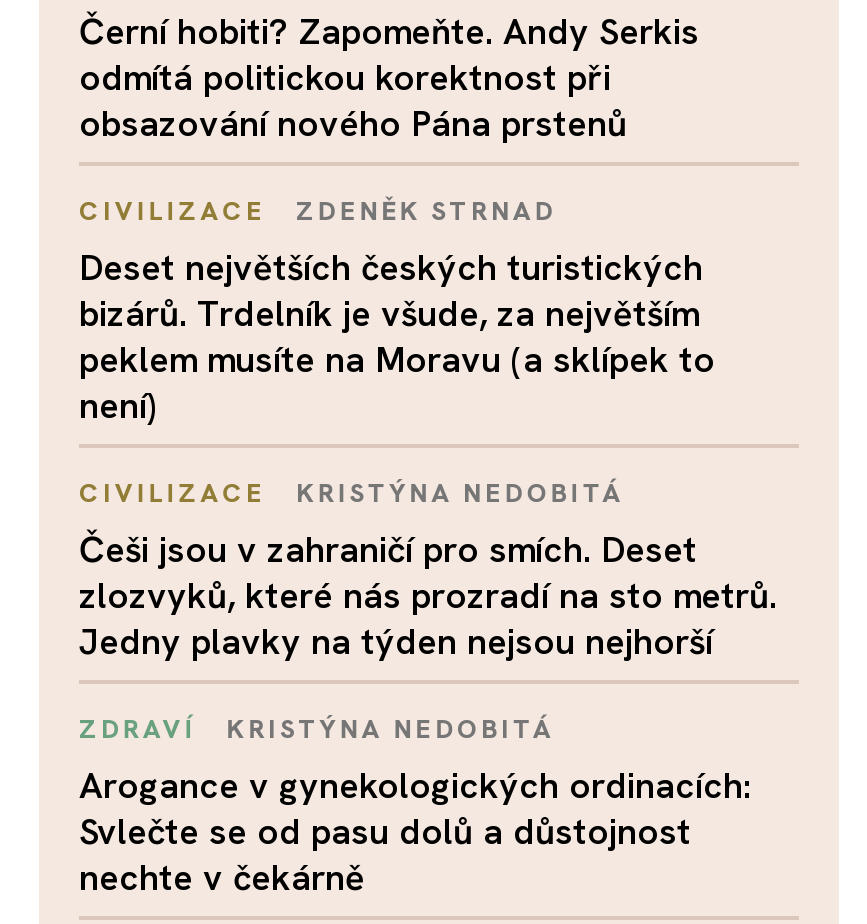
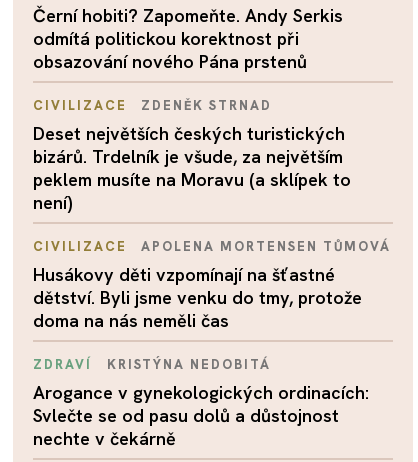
- KRISTÝNA NEDOBITÁ
- Češi jsou v zahraničí pro smích. Deset
- zlozvyků, které nás prozradí na sto metrů.
- Jedny plavky na týden nejsou nejhorší
+ APOLENA MORTENSEN TŮMOVÁ
+ Husákovy děti vzpomínají na šťastné
+ dětství. Byli jsme venku do tmy, protože
+ doma na nás neměli čas
